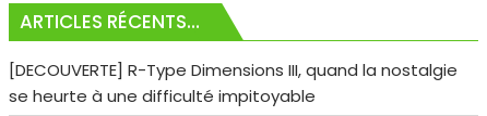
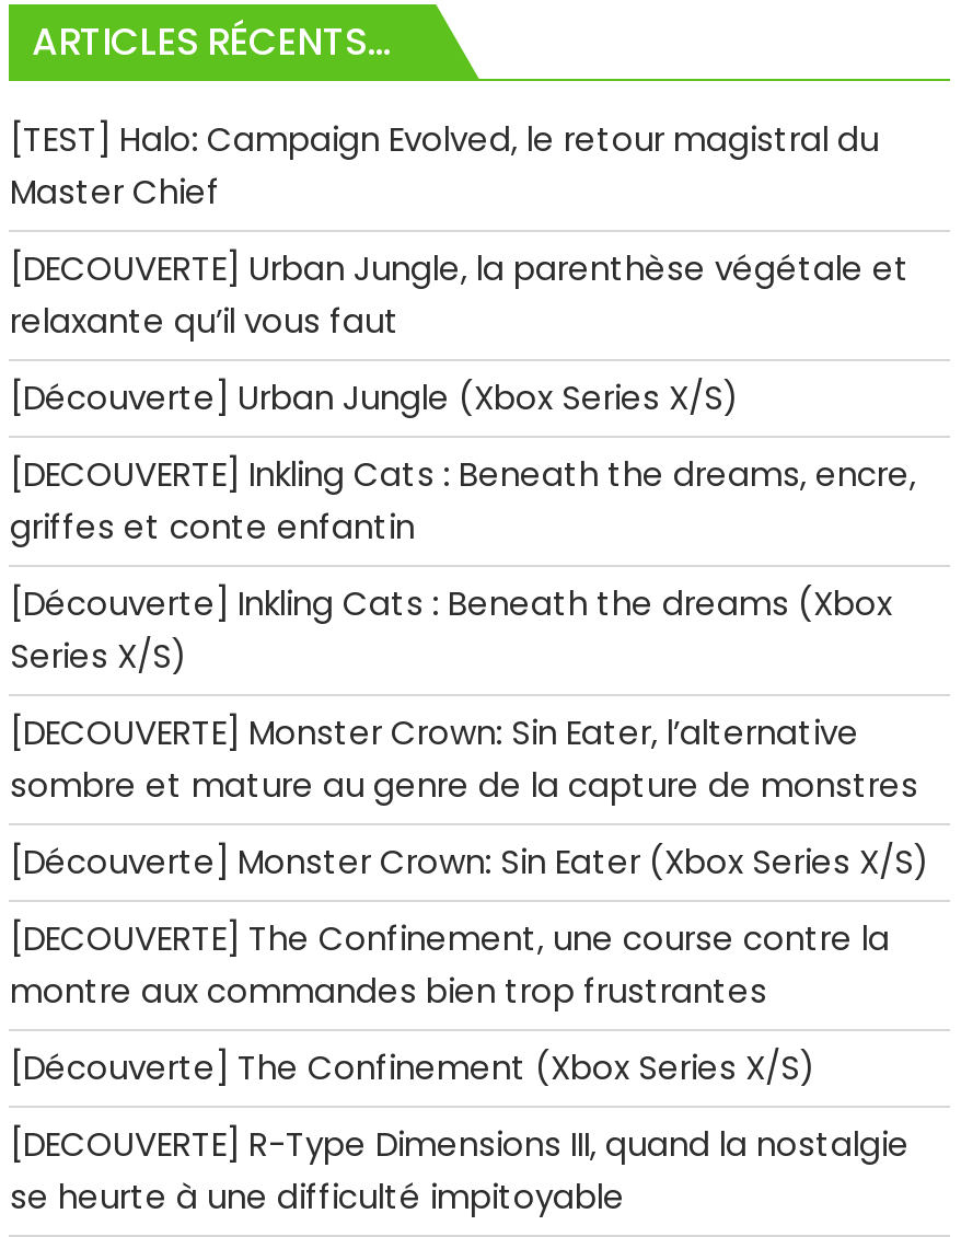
+ [TEST] Halo: Campaign Evolved, le retour magistral du
+ Master Chief
+ [DECOUVERTE] Urban Jungle, la parenthèse végétale et
+ relaxante qu’il vous faut
+ [Découverte] Urban Jungle (Xbox Series X/S)
+ [DECOUVERTE] Inkling Cats : Beneath the dreams, encre,
+ griffes et conte enfantin
+ [Découverte] Inkling Cats : Beneath the dreams (Xbox
+ Series X/S)
+ [DECOUVERTE] Monster Crown: Sin Eater, l’alternative
+ sombre et mature au genre de la capture de monstres
+ [Découverte] Monster Crown: Sin Eater (Xbox Series X/S)
+ [DECOUVERTE] The Confinement, une course contre la
+ montre aux commandes bien trop frustrantes
+ [Découverte] The Confinement (Xbox Series X/S)
